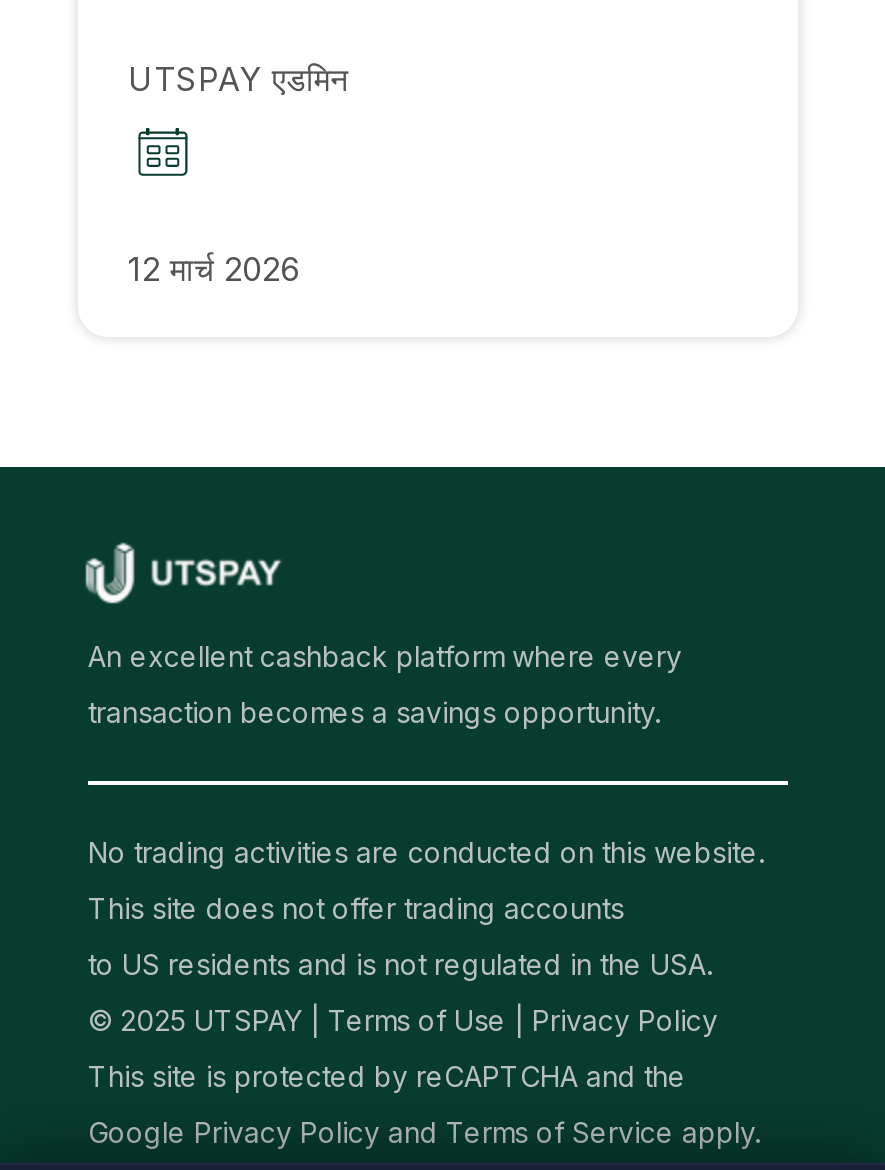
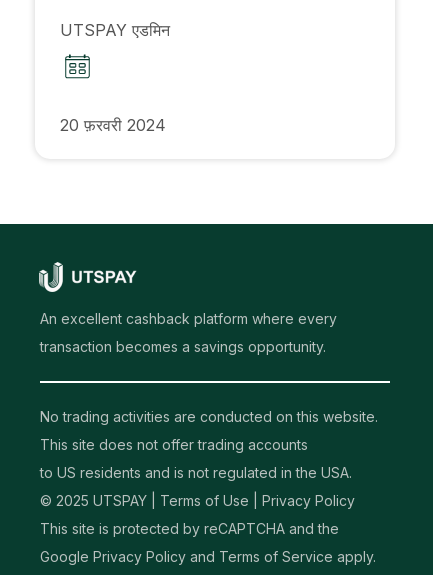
- 12 मार्च 2026
+ 20 फ़रवरी 2024
